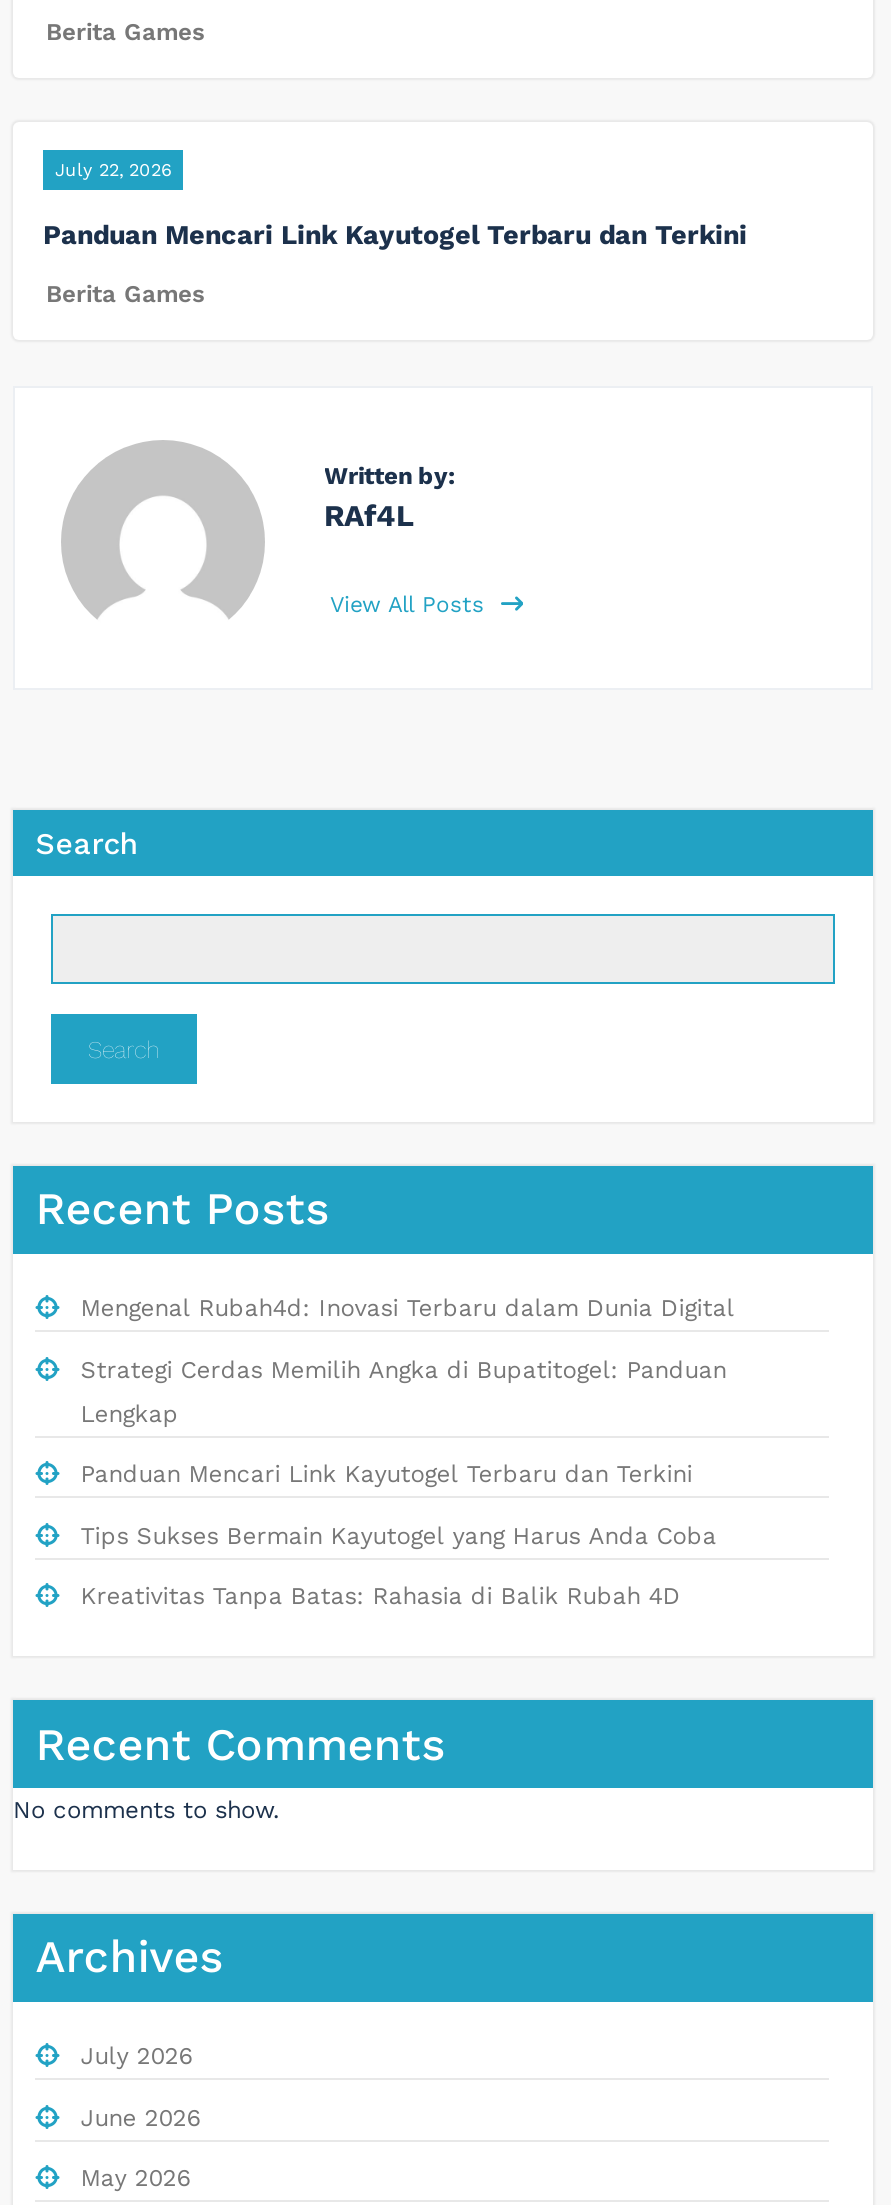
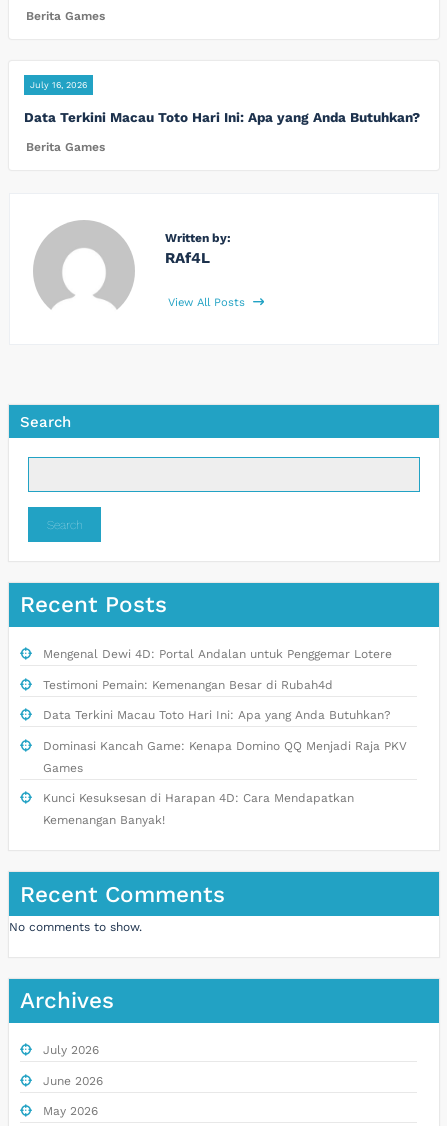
- July 22, 2026
+ July 16, 2026

- Panduan Mencari Link Kayutogel Terbaru dan Terkini
+ Data Terkini Macau Toto Hari Ini: Apa yang Anda Butuhkan?

- Mengenal Rubah4d: Inovasi Terbaru dalam Dunia Digital
- Strategi Cerdas Memilih Angka di Bupatitogel: Panduan
- Lengkap
- Panduan Mencari Link Kayutogel Terbaru dan Terkini
- Tips Sukses Bermain Kayutogel yang Harus Anda Coba
- Kreativitas Tanpa Batas: Rahasia di Balik Rubah 4D
+ Mengenal Dewi 4D: Portal Andalan untuk Penggemar Lotere
+ Testimoni Pemain: Kemenangan Besar di Rubah4d
+ Data Terkini Macau Toto Hari Ini: Apa yang Anda Butuhkan?
+ Dominasi Kancah Game: Kenapa Domino QQ Menjadi Raja PKV
+ Games
+ Kunci Kesuksesan di Harapan 4D: Cara Mendapatkan
+ Kemenangan Banyak!
